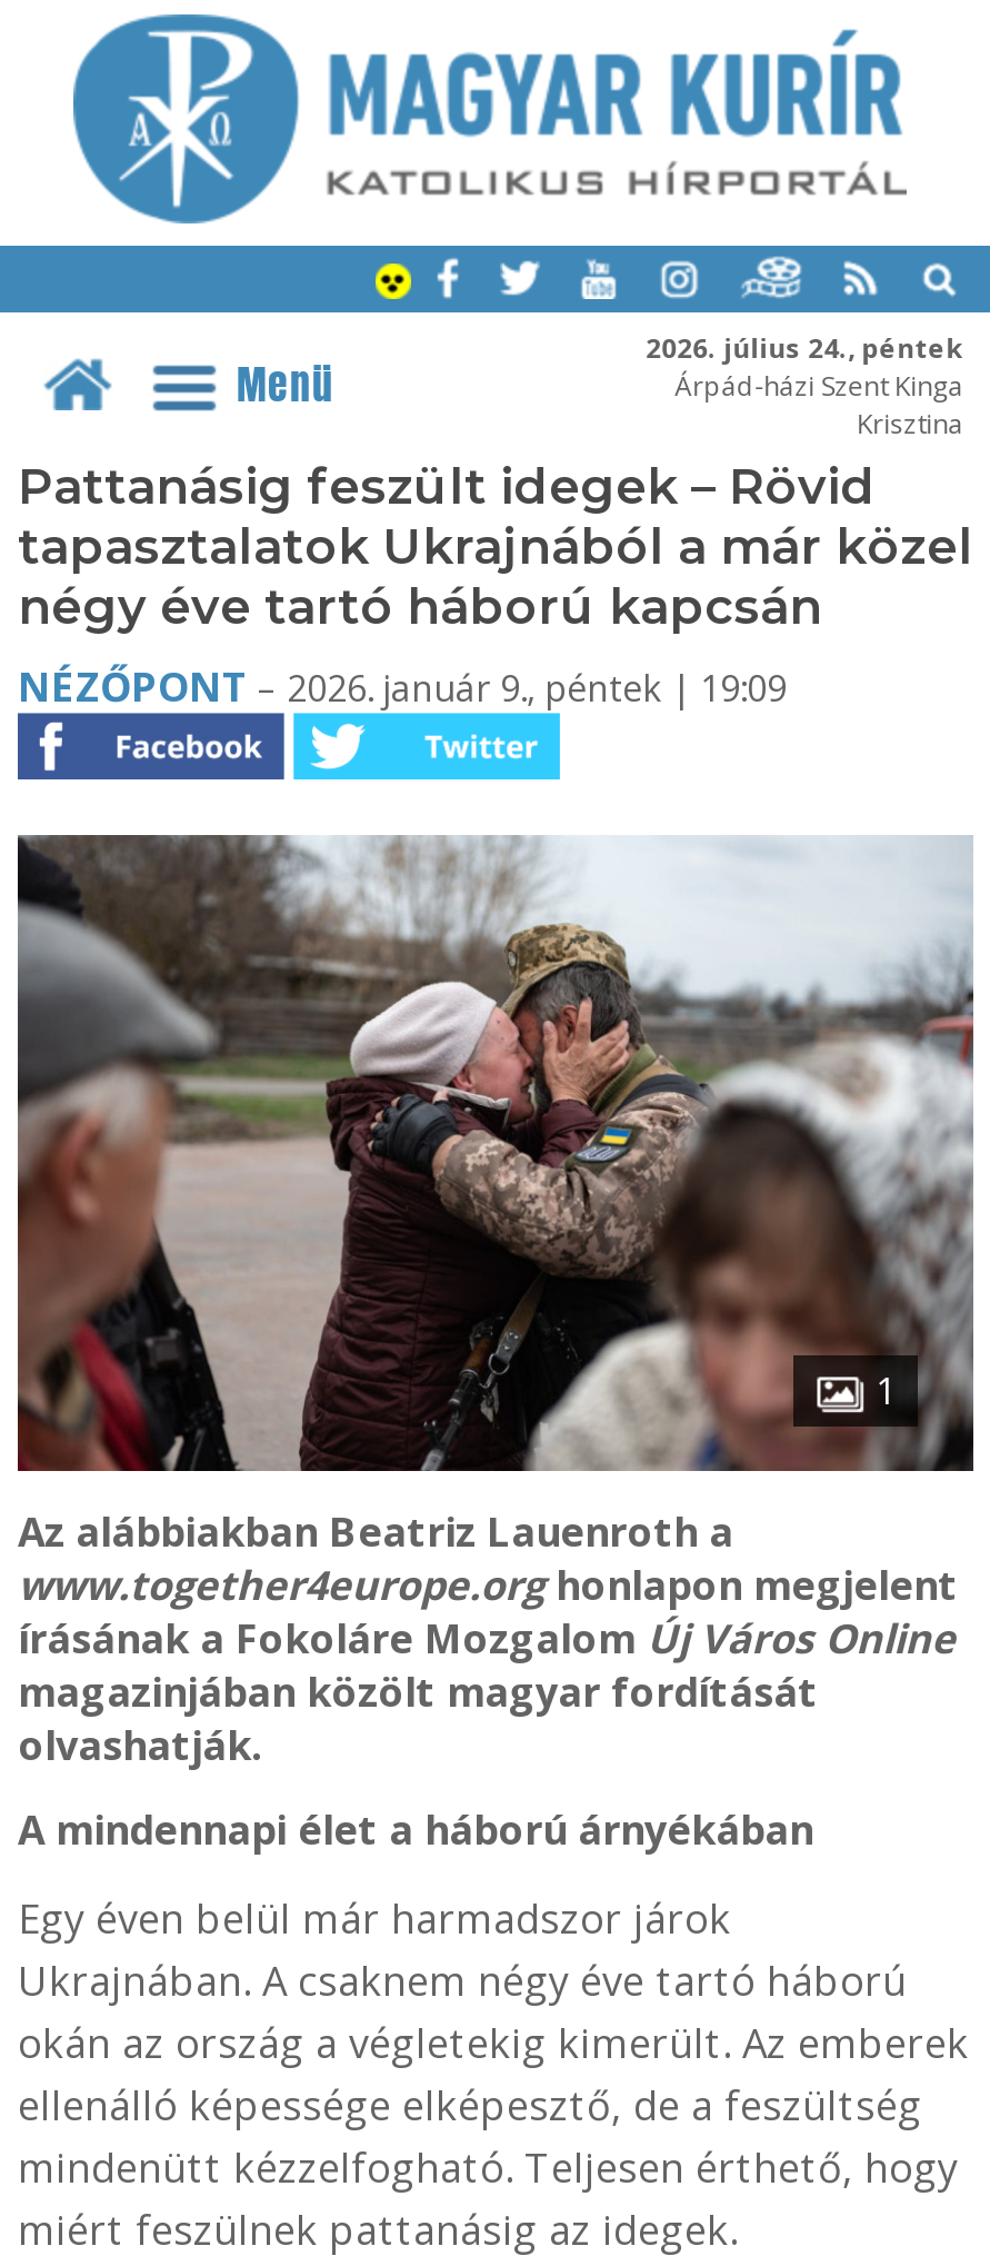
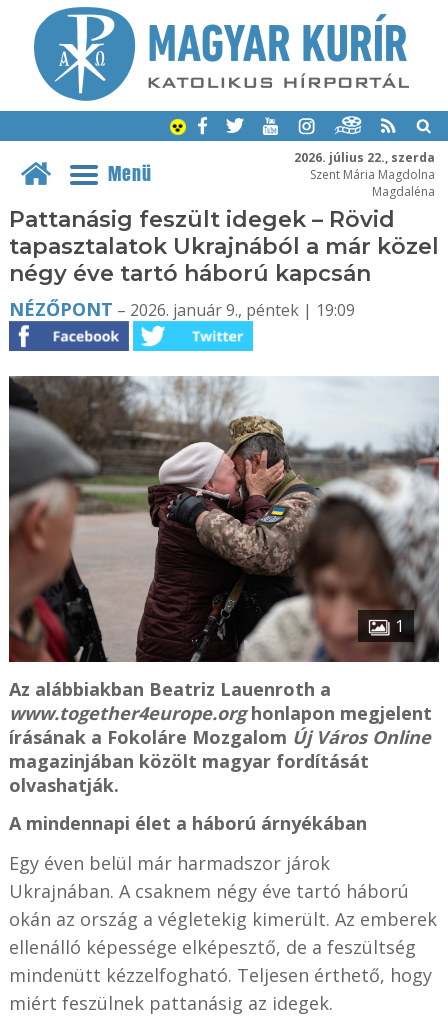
- 2026. július 24., péntek
- Árpád-házi Szent Kinga
- Krisztina
+ 2026. július 22., szerda
+ Szent Mária Magdolna
+ Magdaléna
